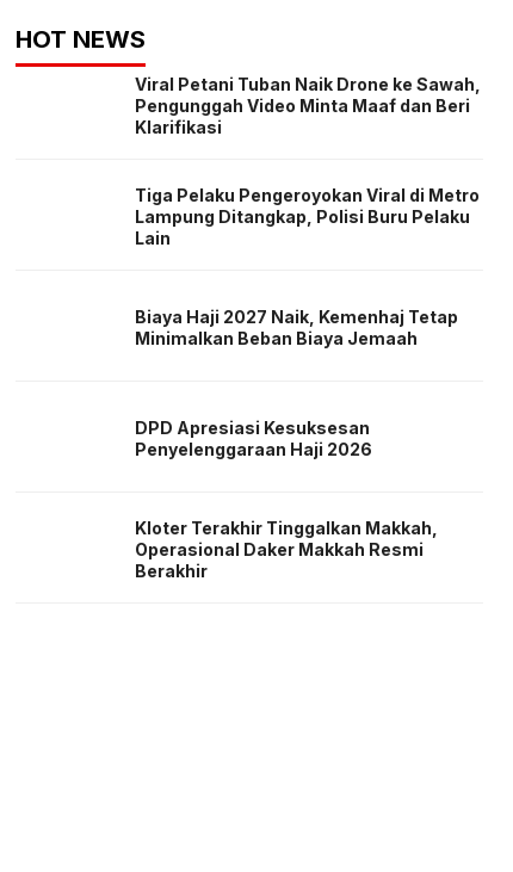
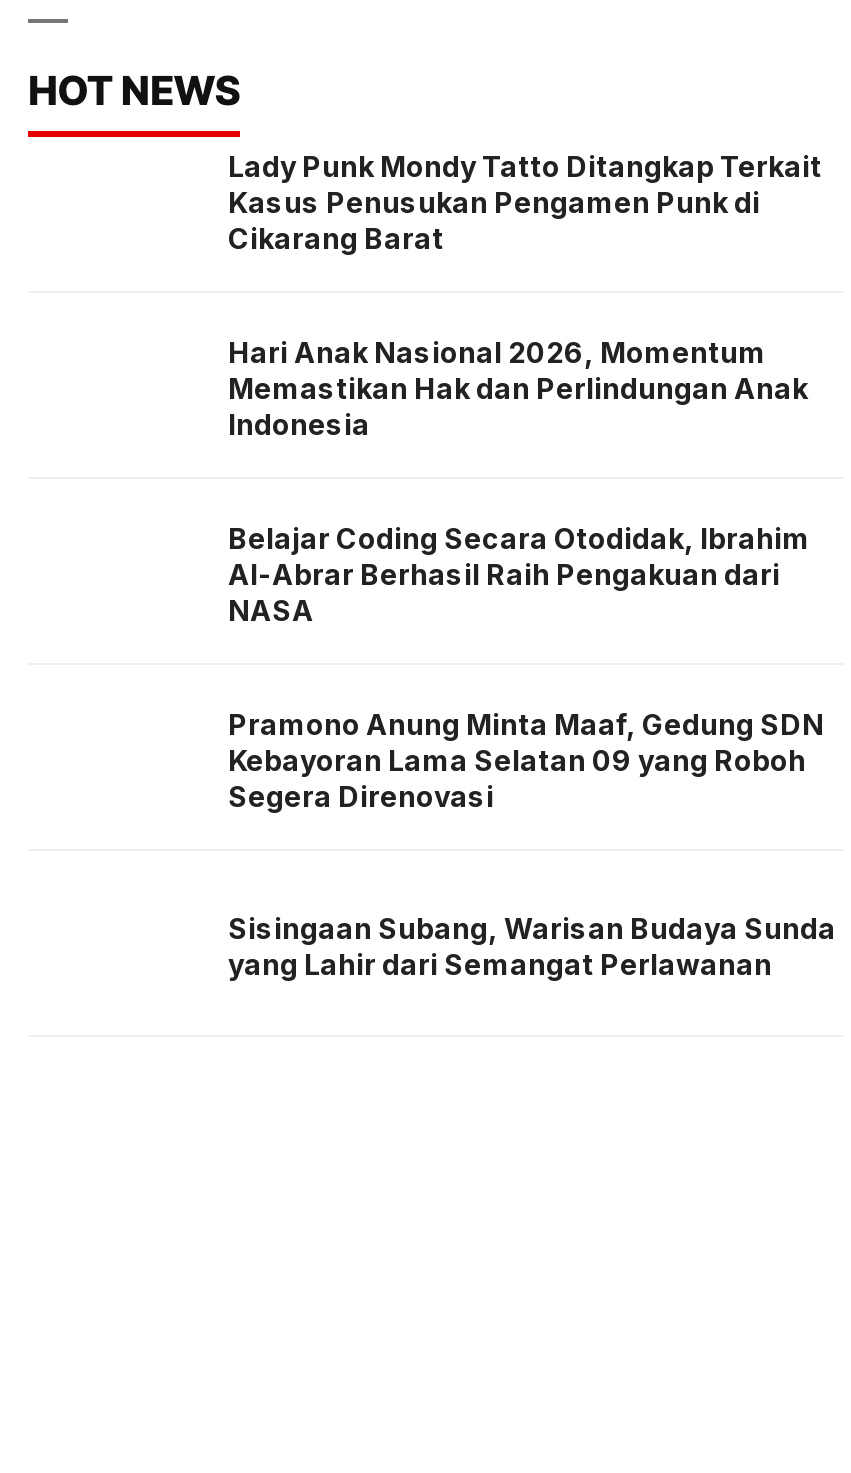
- Viral Petani Tuban Naik Drone ke Sawah,
- Pengunggah Video Minta Maaf dan Beri
- Klarifikasi
+ Lady Punk Mondy Tatto Ditangkap Terkait
+ Kasus Penusukan Pengamen Punk di
+ Cikarang Barat

- Tiga Pelaku Pengeroyokan Viral di Metro
- Lampung Ditangkap, Polisi Buru Pelaku
- Lain
+ Hari Anak Nasional 2026, Momentum
+ Memastikan Hak dan Perlindungan Anak
+ Indonesia

- Biaya Haji 2027 Naik, Kemenhaj Tetap
- Minimalkan Beban Biaya Jemaah
+ Belajar Coding Secara Otodidak, Ibrahim
+ Al-Abrar Berhasil Raih Pengakuan dari
+ NASA

- DPD Apresiasi Kesuksesan
- Penyelenggaraan Haji 2026
+ Pramono Anung Minta Maaf, Gedung SDN
+ Kebayoran Lama Selatan 09 yang Roboh
+ Segera Direnovasi

- Kloter Terakhir Tinggalkan Makkah,
- Operasional Daker Makkah Resmi
- Berakhir
+ Sisingaan Subang, Warisan Budaya Sunda
+ yang Lahir dari Semangat Perlawanan
